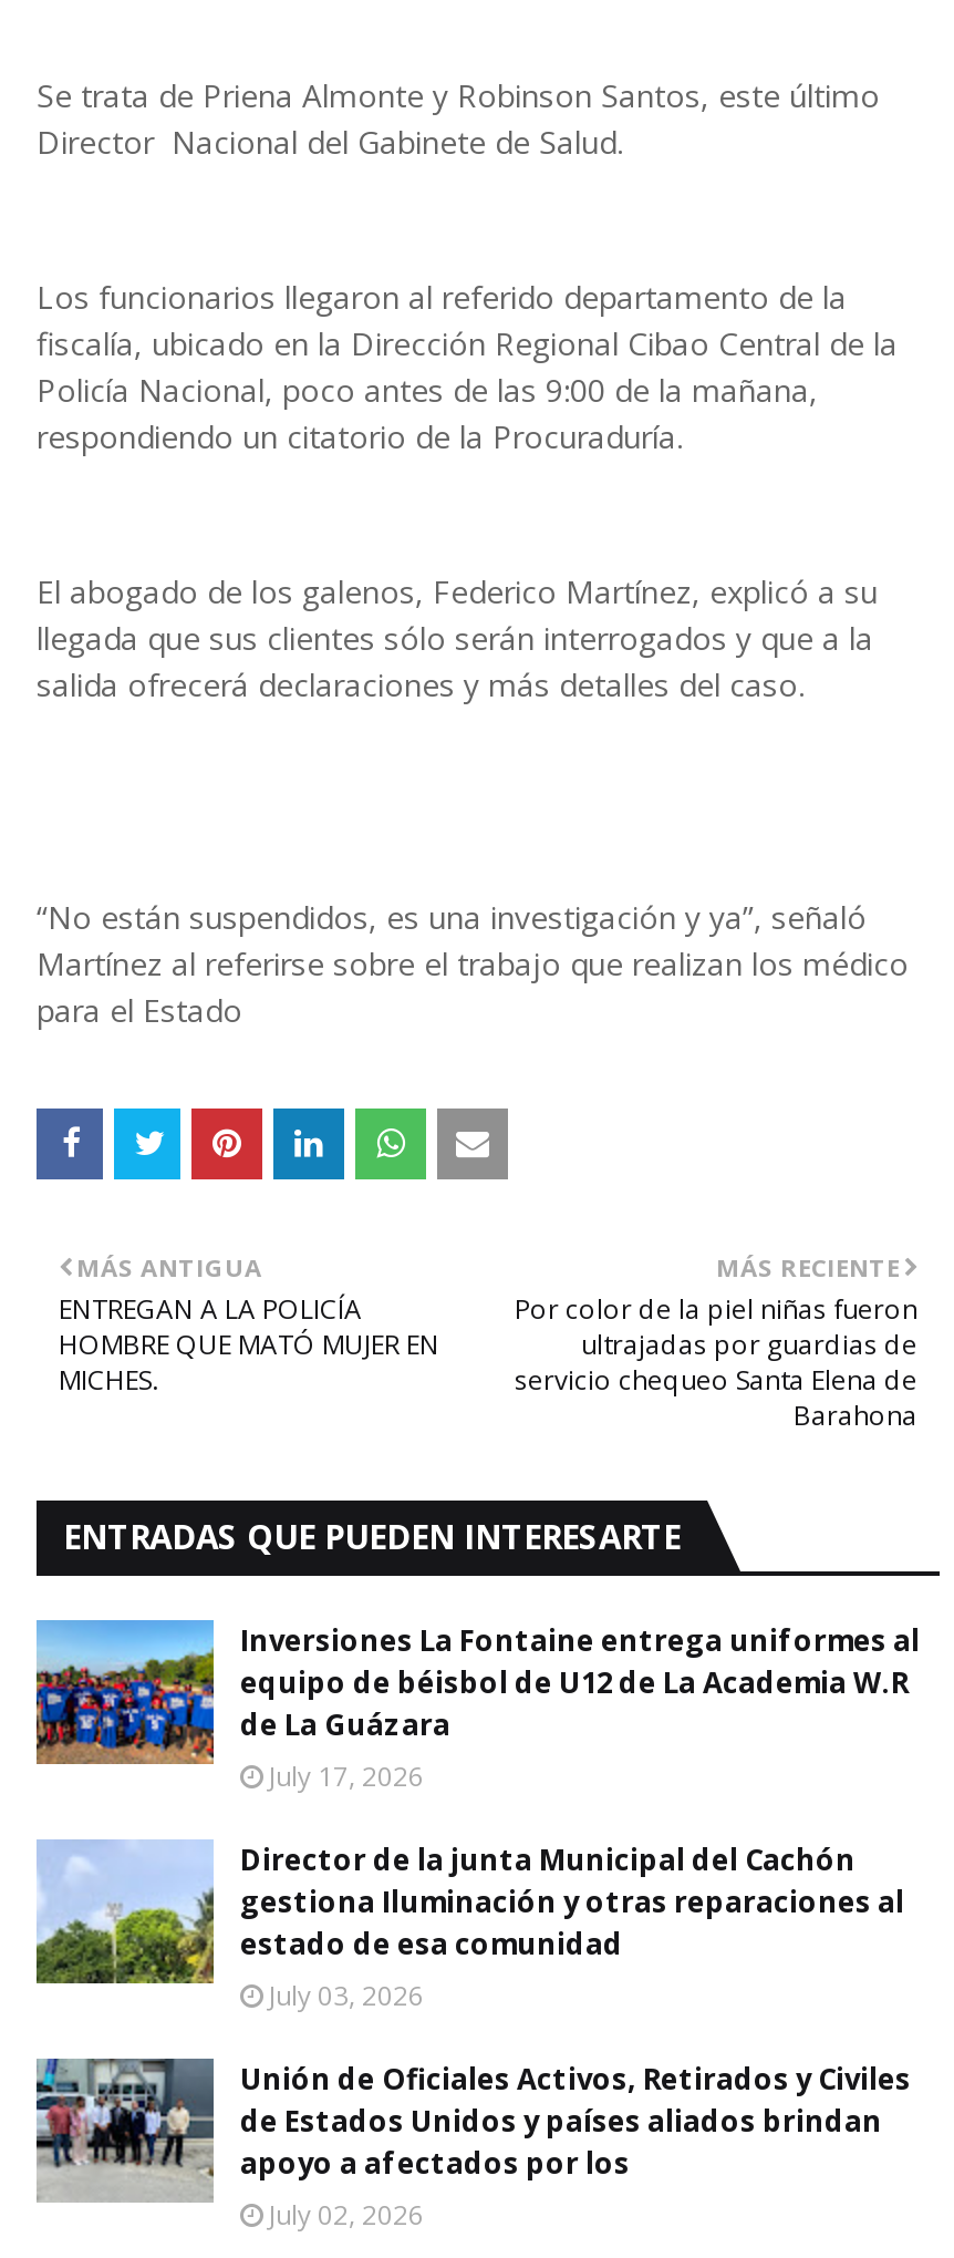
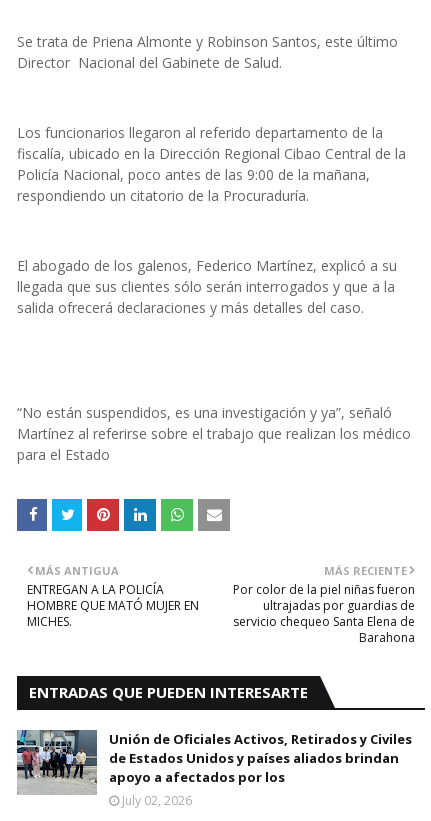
- [image]
- Inversiones La Fontaine entrega uniformes al
- equipo de béisbol de U12 de La Academia W.R
- de La Guázara
- July 17, 2026
- Director de la junta Municipal del Cachón
- gestiona Iluminación y otras reparaciones al
- estado de esa comunidad
- July 03, 2026

- [image]
